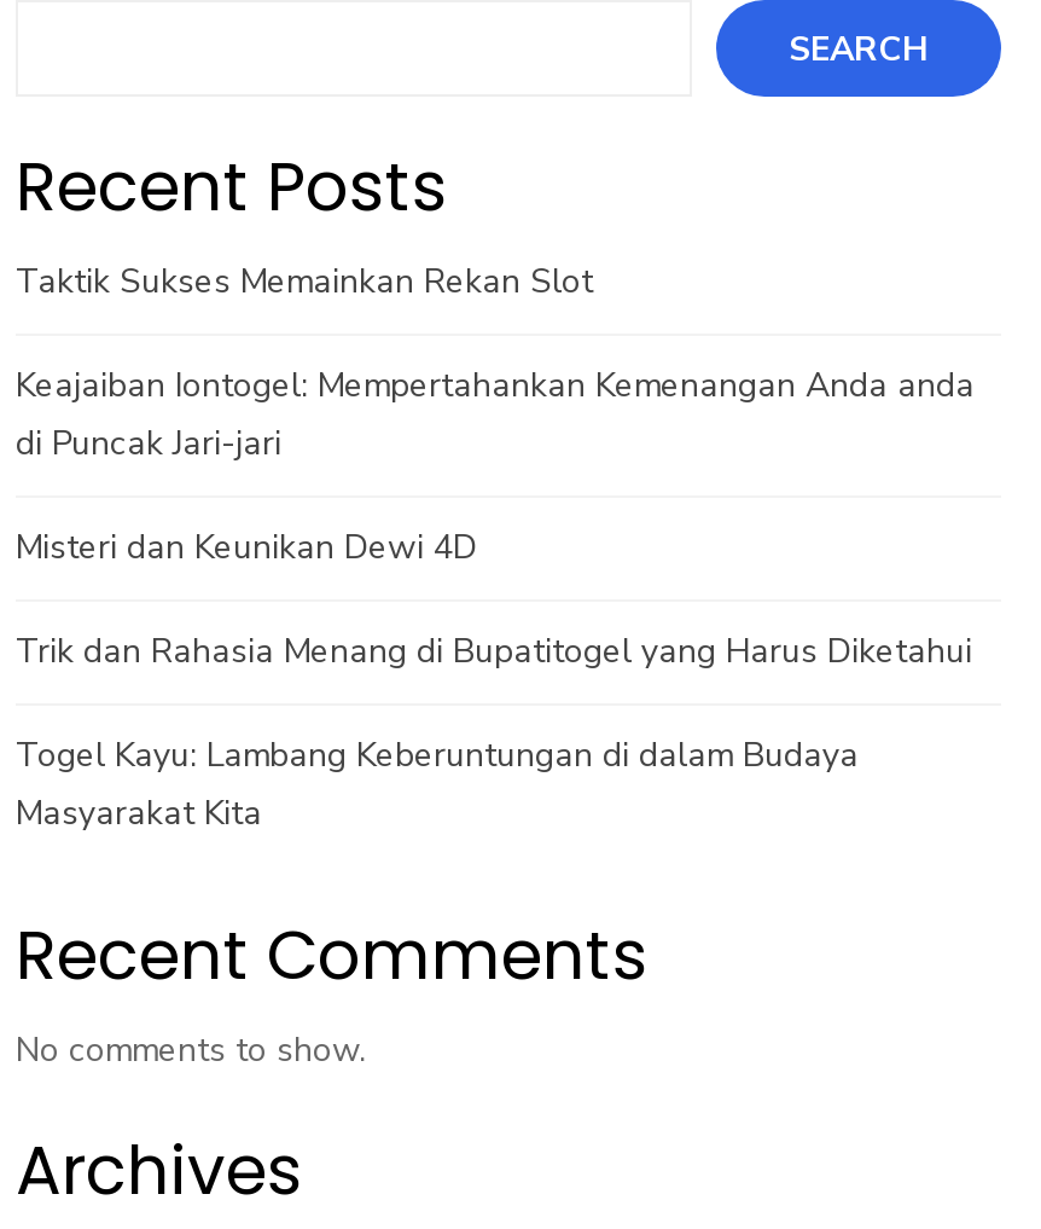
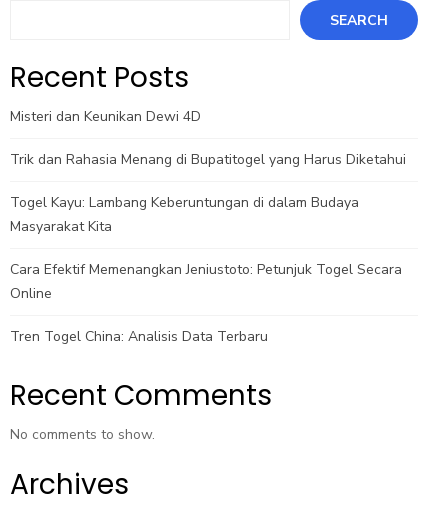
- Taktik Sukses Memainkan Rekan Slot
- Keajaiban Iontogel: Mempertahankan Kemenangan Anda anda
- di Puncak Jari-jari

moved up: Misteri dan Keunikan Dewi 4D | Trik dan Rahasia Menang di Bupatitogel yang Harus Diketahui | Togel Kayu: Lambang Keberuntungan di dalam Budaya | Masyarakat Kita

+ Cara Efektif Memenangkan Jeniustoto: Petunjuk Togel Secara
+ Online
+ Tren Togel China: Analisis Data Terbaru
